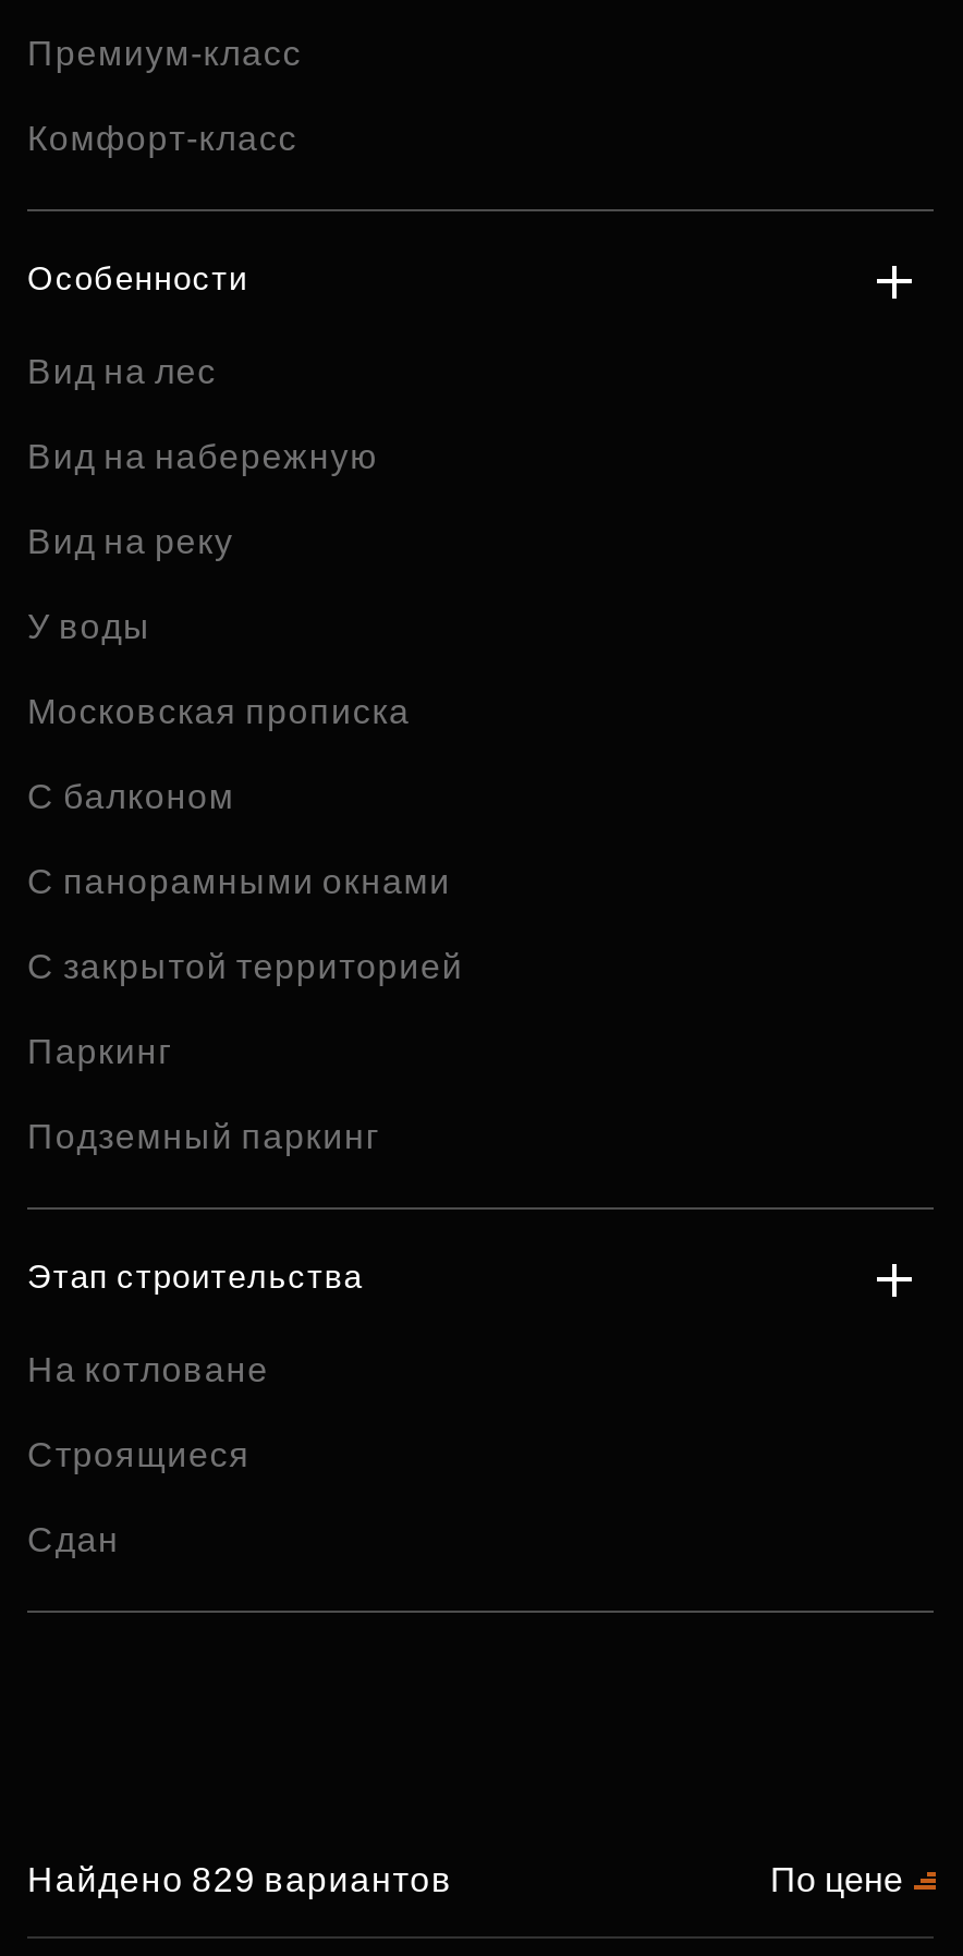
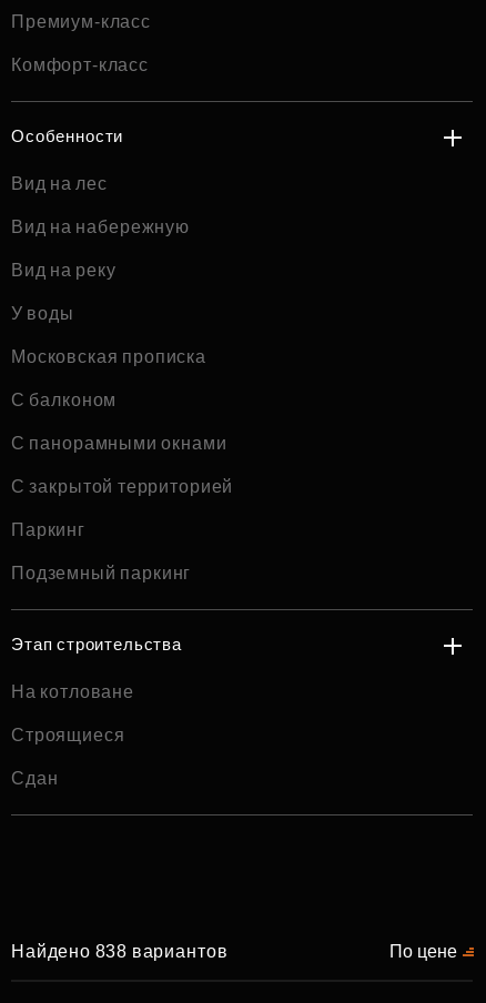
- Найдено 829 вариантов
+ Найдено 838 вариантов
